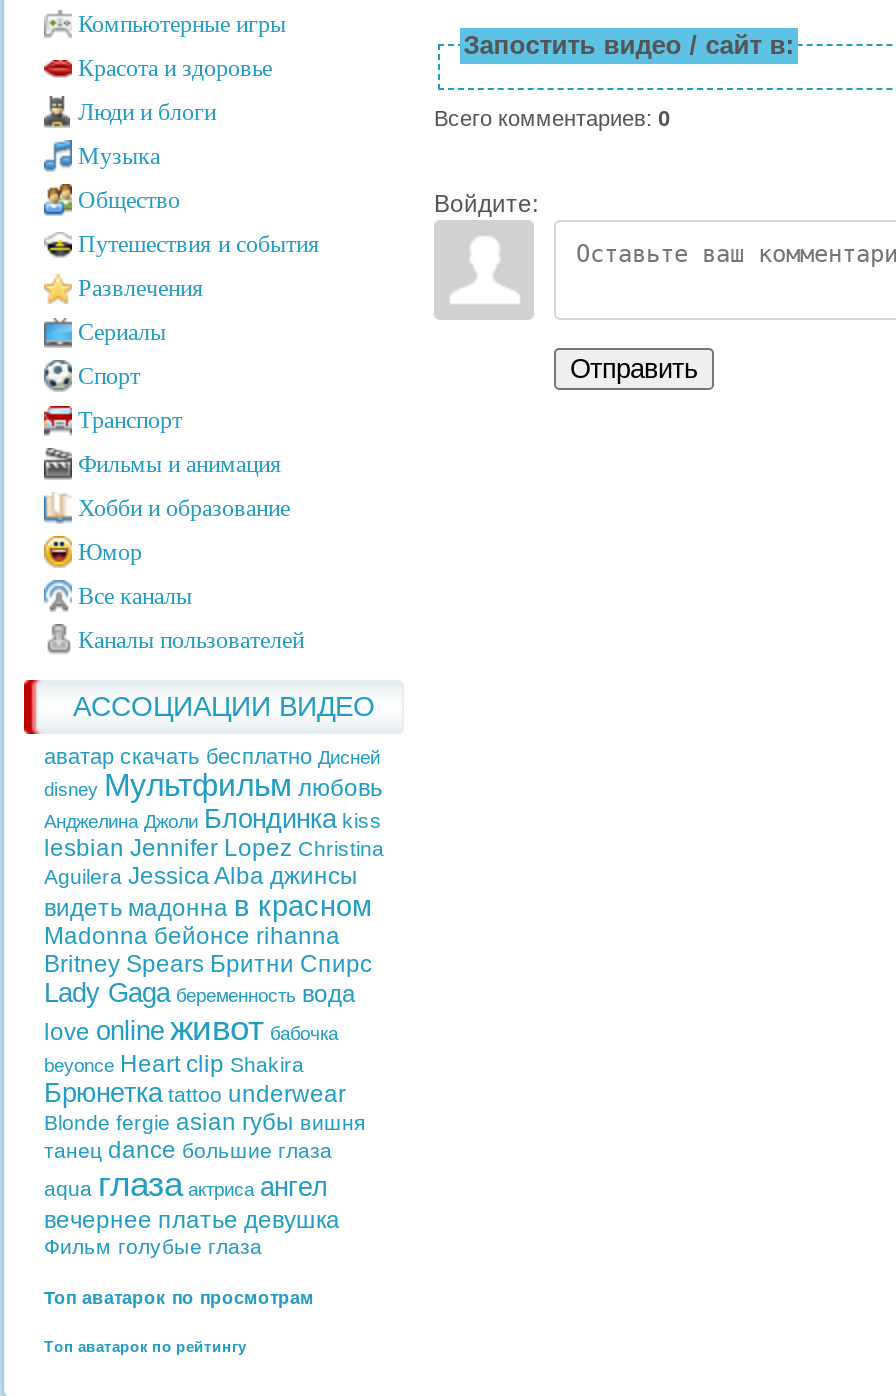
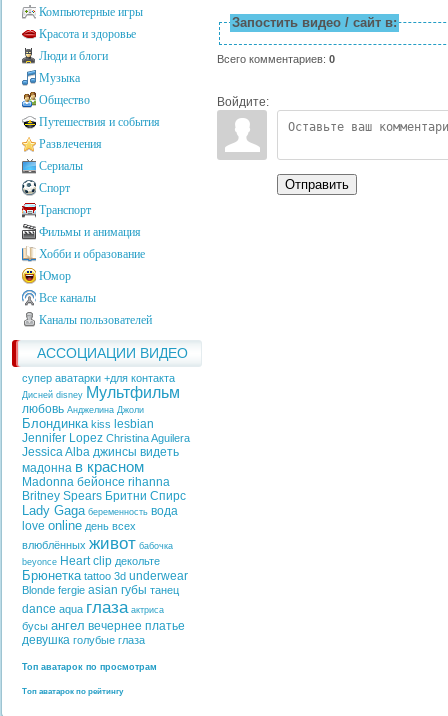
- аватар скачать бесплатно Дисней
- disney Мультфильм любовь
- Анджелина Джоли Блондинка kiss
- lesbian Jennifer Lopez Christina
- Aguilera Jessica Alba джинсы
- видеть мадонна в красном
+ супер аватарки +для контакта
+ Дисней disney Мультфильм
+ любовь Анджелина Джоли
+ Блондинка kiss lesbian
+ Jennifer Lopez Christina Aguilera
+ Jessica Alba джинсы видеть
+ мадонна в красном

- love online живот бабочка
- beyonce Heart clip Shakira
- Брюнетка tattoo underwear
- Blonde fergie asian губы вишня
- танец dance большие глаза
- aqua глаза актриса ангел
- вечернее платье девушка
- Фильм голубые глаза
+ love online день всех
+ влюблённых живот бабочка
+ beyonce Heart clip декольте
+ Брюнетка tattoo 3d underwear
+ Blonde fergie asian губы танец
+ dance aqua глаза актриса
+ бусы ангел вечернее платье
+ девушка голубые глаза
